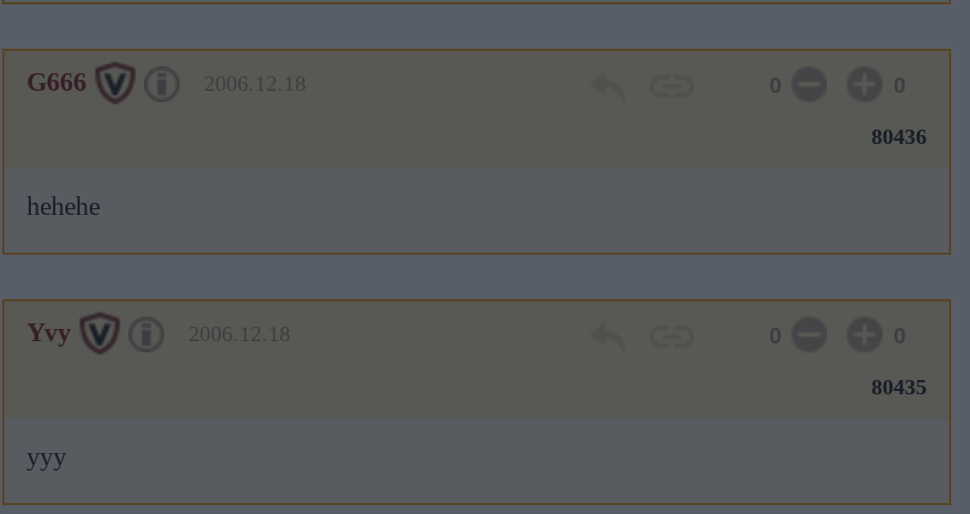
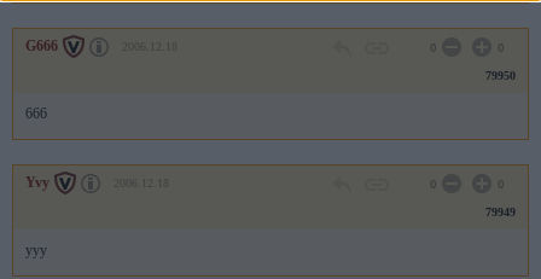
- 80436
+ 79950

- hehehe
+ 666

- 80435
+ 79949
